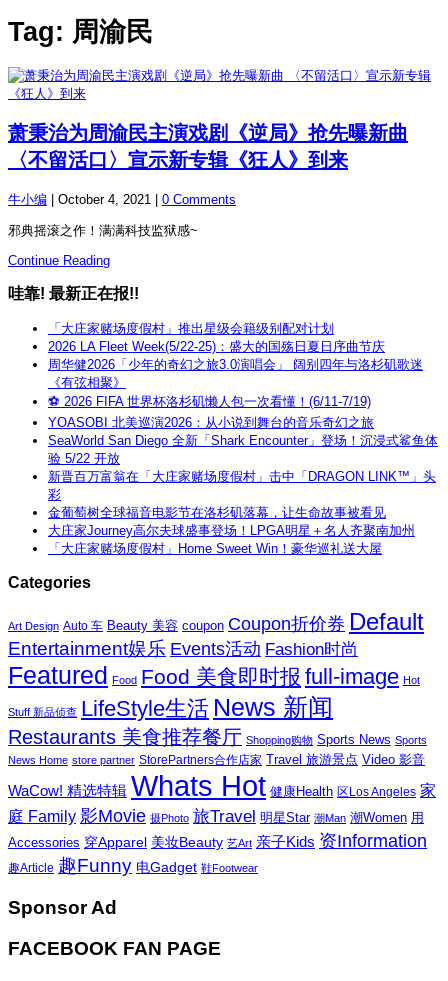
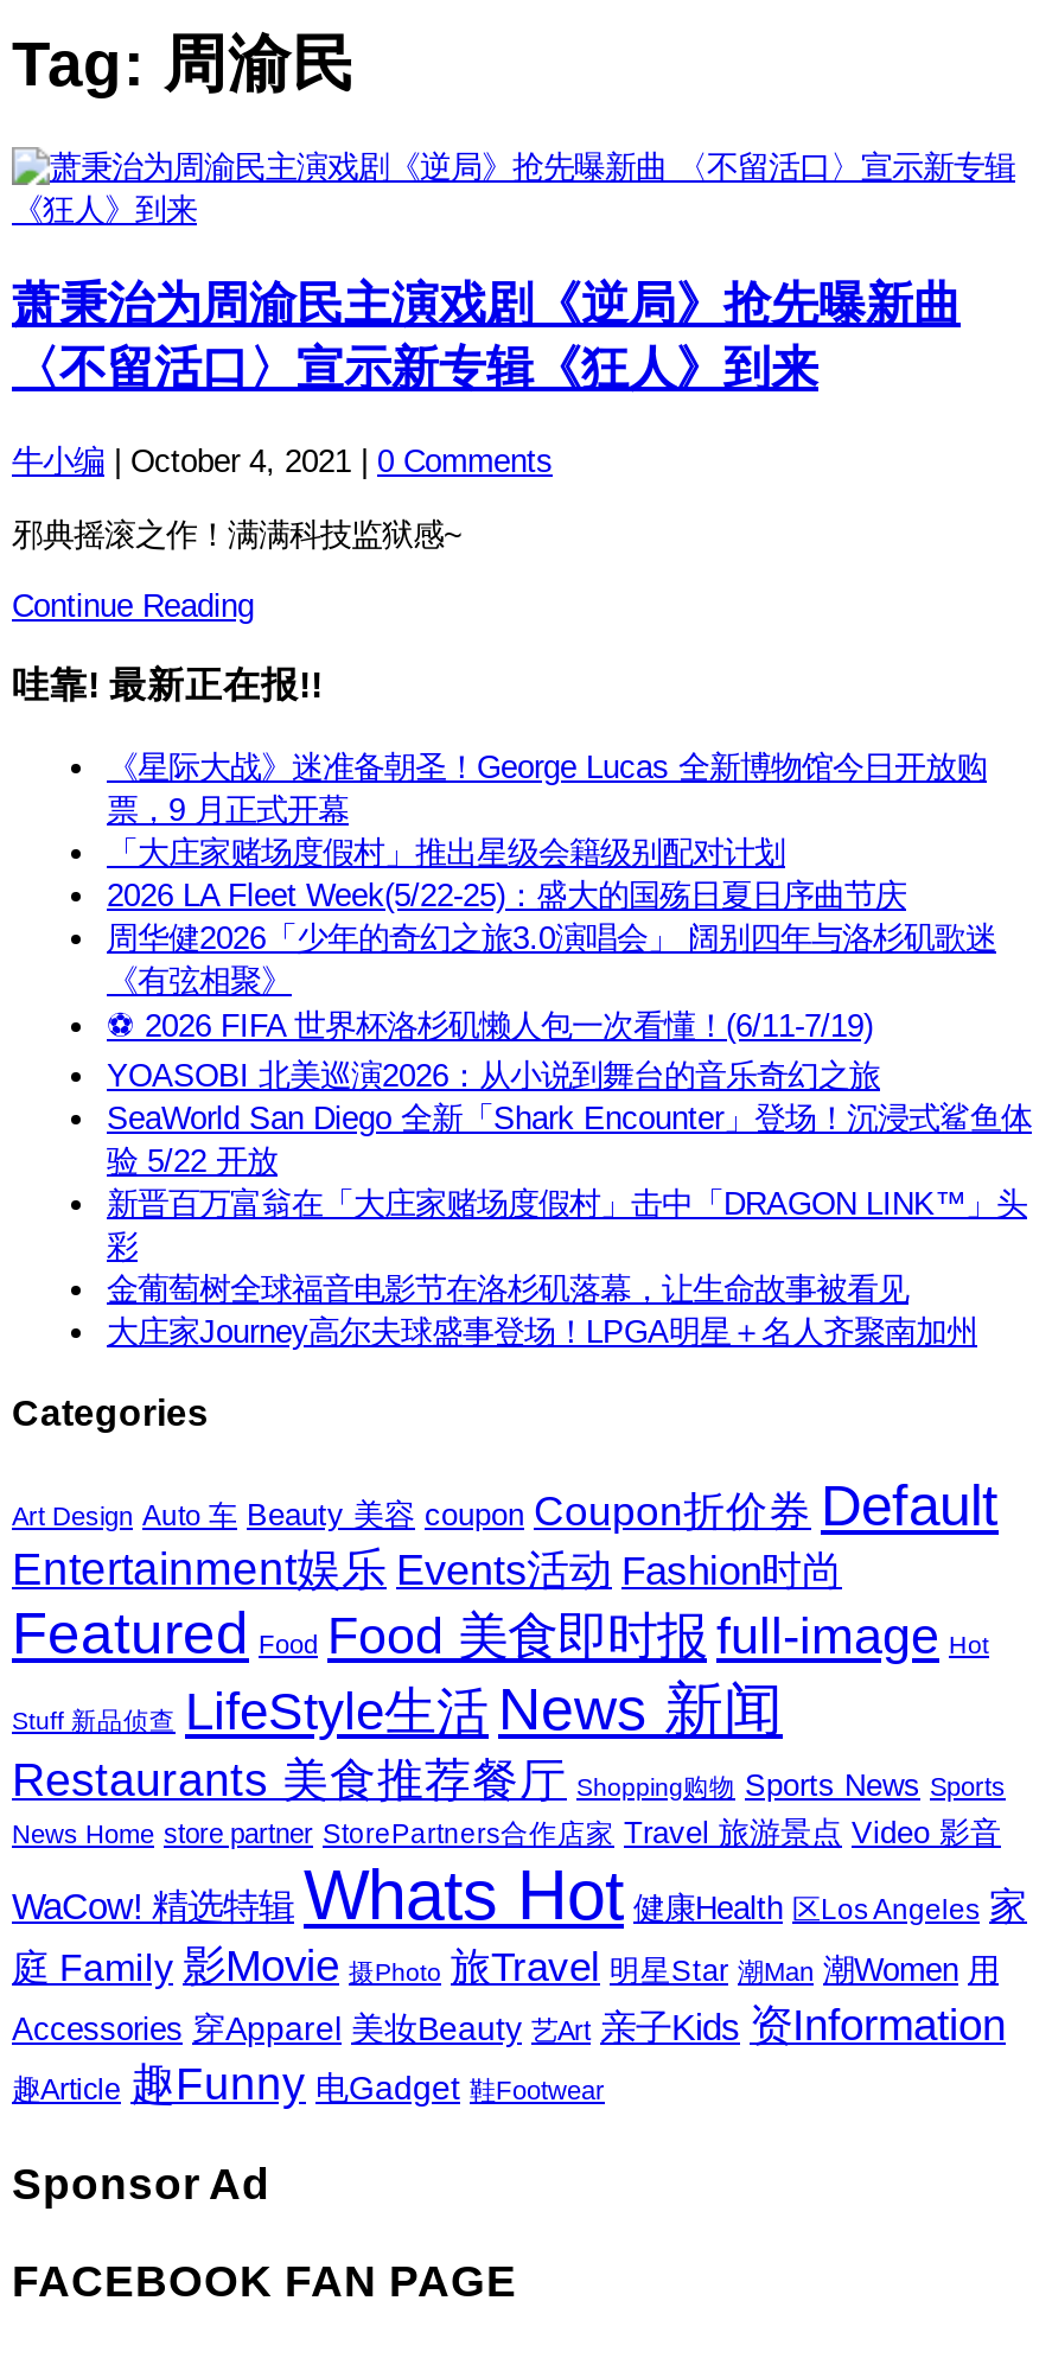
+ 《星际大战》迷准备朝圣！George Lucas 全新博物馆今日开放购
+ 票，9 月正式开幕

moved down: 「大庄家赌场度假村」推出星级会籍级别配对计划 | 2026 LA Fleet Week(5/22-25)：盛大的国殇日夏日序曲节庆 | 周华健2026「少年的奇幻之旅3.0演唱会」 阔别四年与洛杉矶歌迷 | ... | 金葡萄树全球福音电影节在洛杉矶落幕，让生命故事被看见 | 大庄家Journey高尔夫球盛事登场！LPGA明星＋名人齐聚南加州

- 「大庄家赌场度假村」Home Sweet Win！豪华巡礼送大屋
